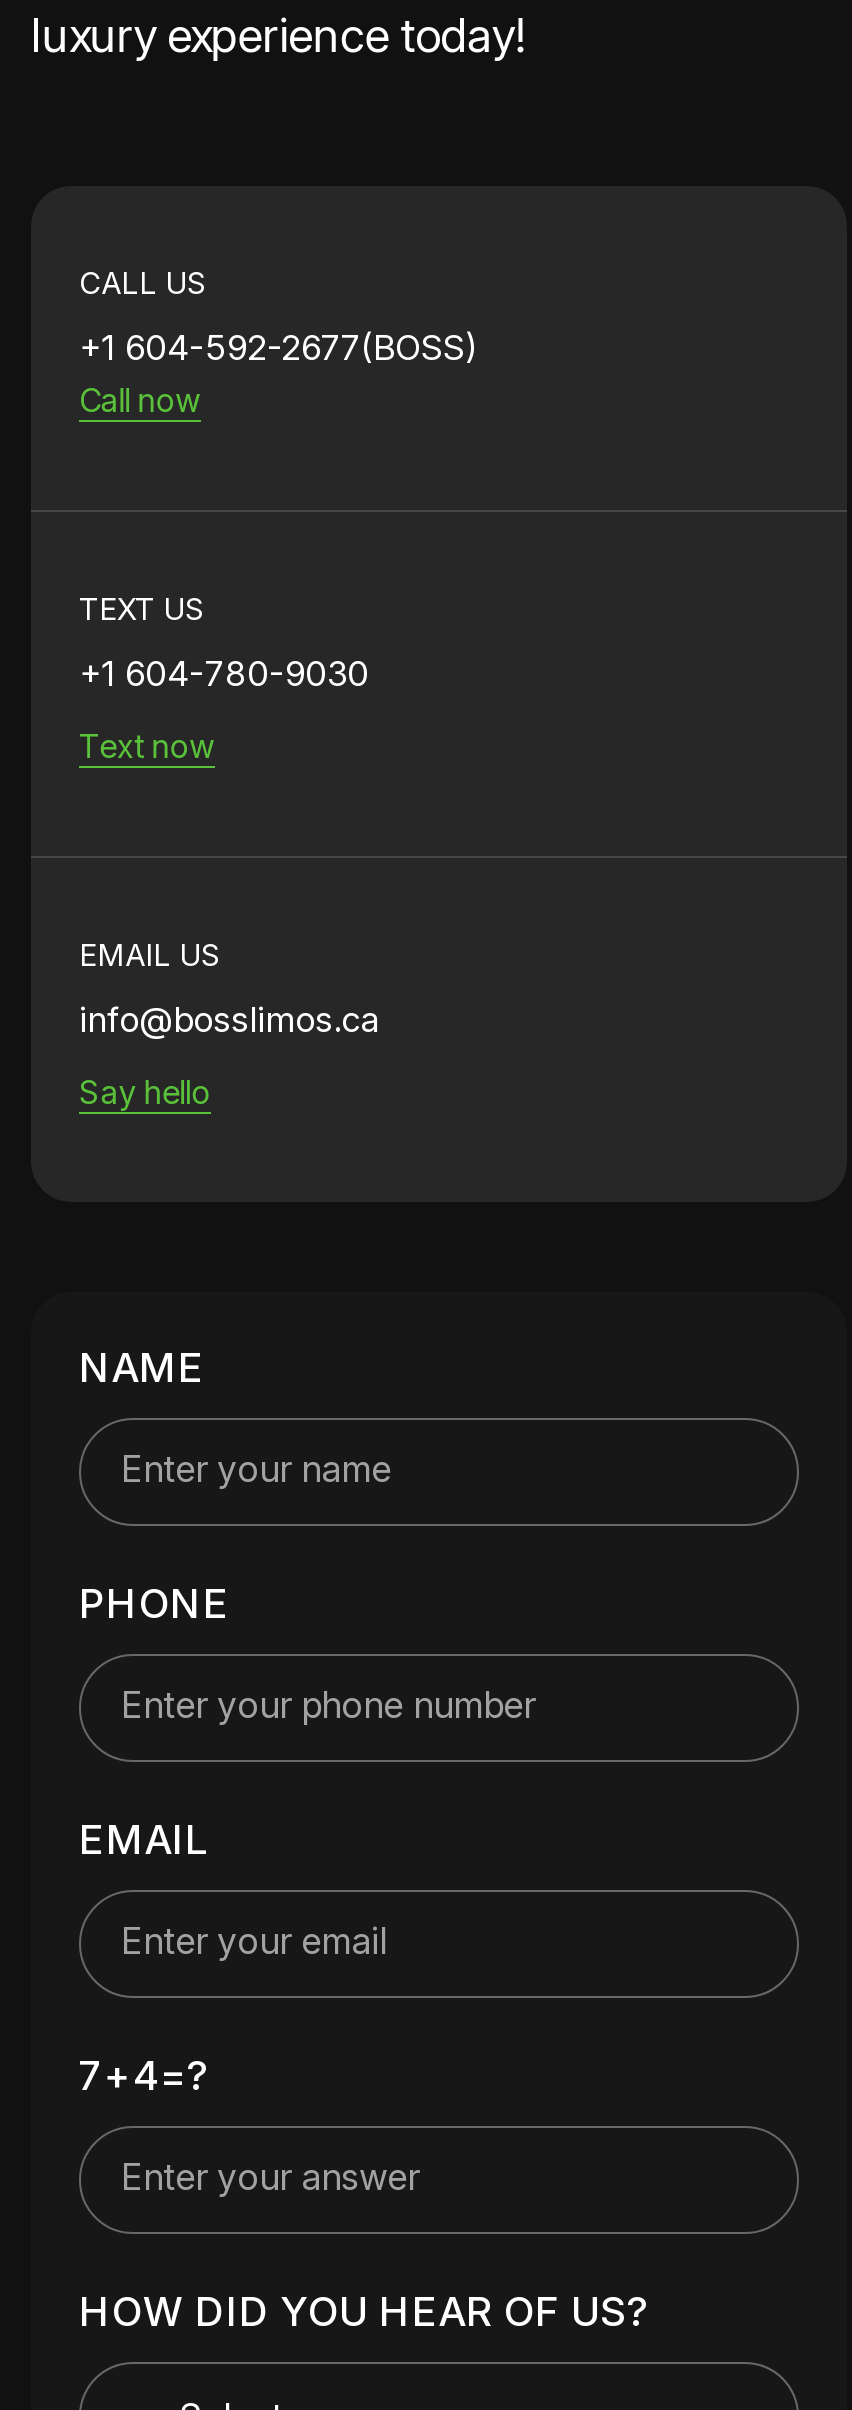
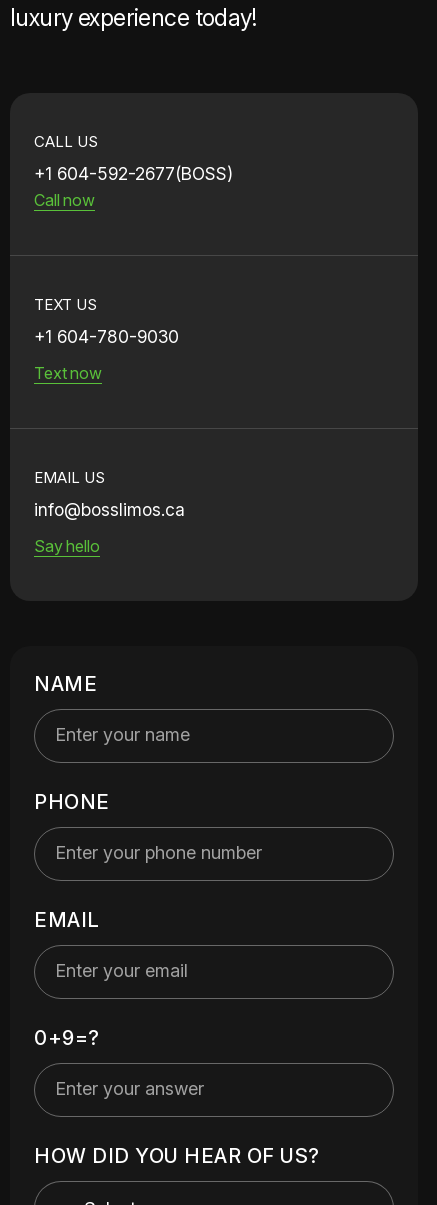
- 7+4=?
+ 0+9=?
